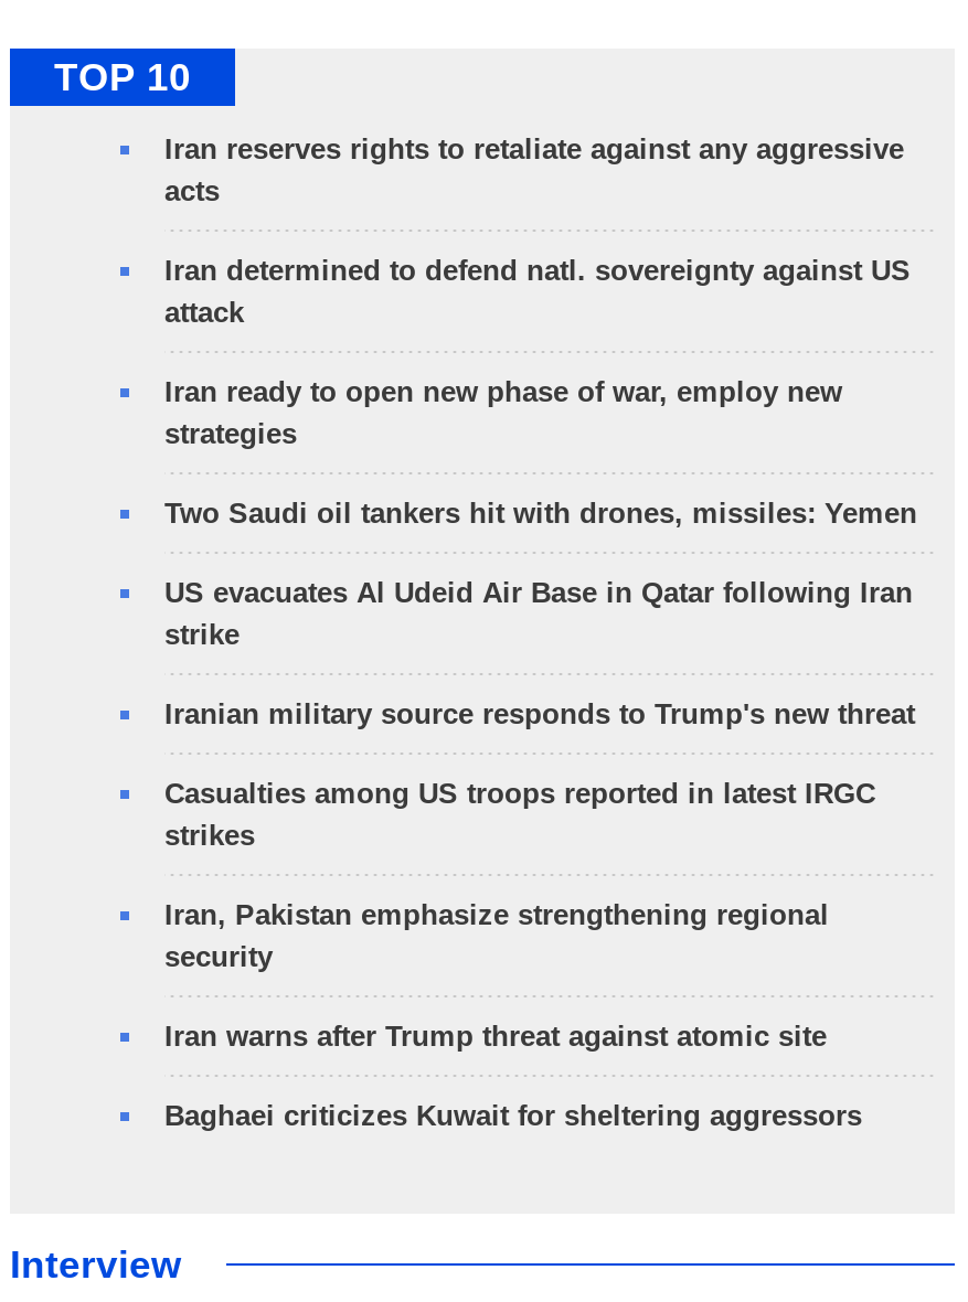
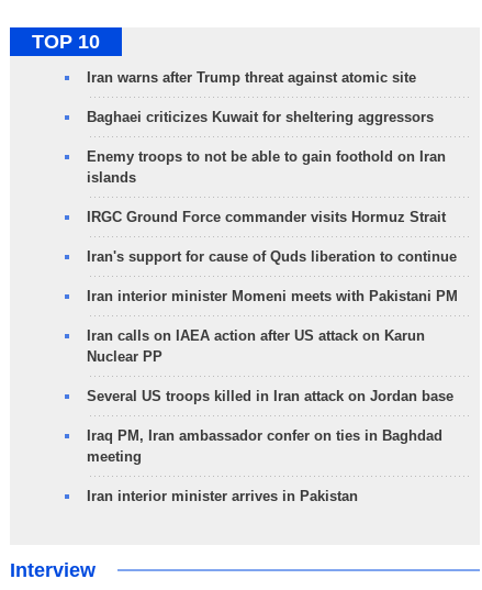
- Iran reserves rights to retaliate against any aggressive
- acts
- Iran determined to defend natl. sovereignty against US
- attack
- Iran ready to open new phase of war, employ new
- strategies
- Two Saudi oil tankers hit with drones, missiles: Yemen
- US evacuates Al Udeid Air Base in Qatar following Iran
- strike
- Iranian military source responds to Trump's new threat
- Casualties among US troops reported in latest IRGC
- strikes
- Iran, Pakistan emphasize strengthening regional
- security

moved up: Iran warns after Trump threat against atomic site | Baghaei criticizes Kuwait for sheltering aggressors

+ Enemy troops to not be able to gain foothold on Iran
+ islands
+ IRGC Ground Force commander visits Hormuz Strait
+ Iran's support for cause of Quds liberation to continue
+ Iran interior minister Momeni meets with Pakistani PM
+ Iran calls on IAEA action after US attack on Karun
+ Nuclear PP
+ Several US troops killed in Iran attack on Jordan base
+ Iraq PM, Iran ambassador confer on ties in Baghdad
+ meeting
+ Iran interior minister arrives in Pakistan
